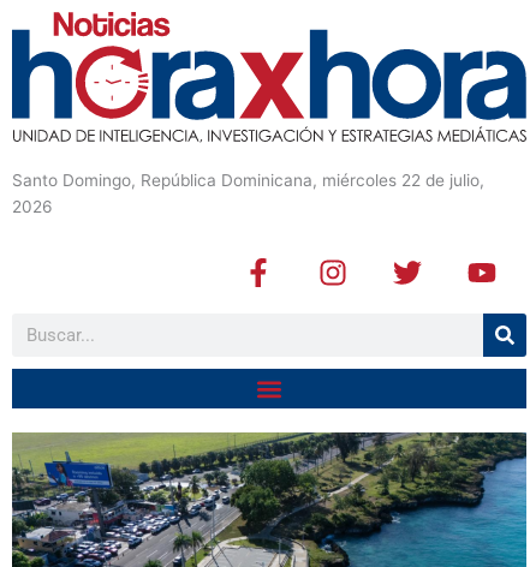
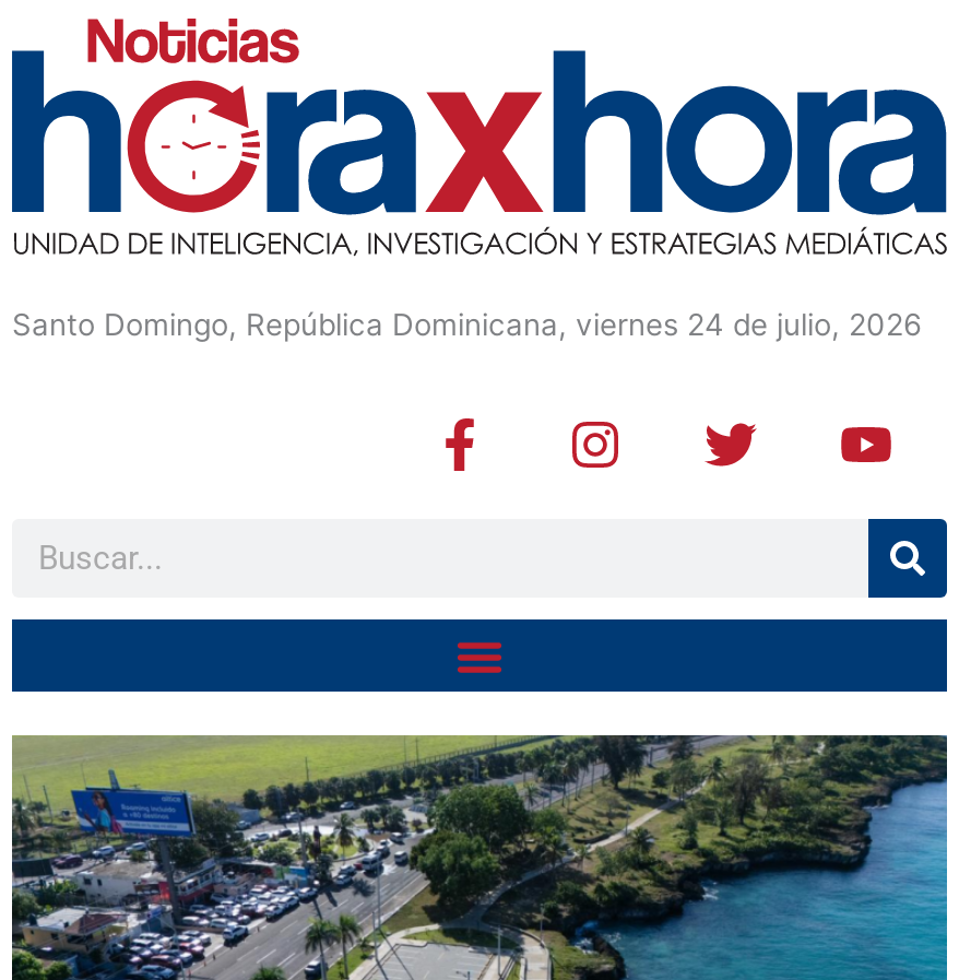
- Santo Domingo, República Dominicana, miércoles 22 de julio,
- 2026
+ Santo Domingo, República Dominicana, viernes 24 de julio, 2026
